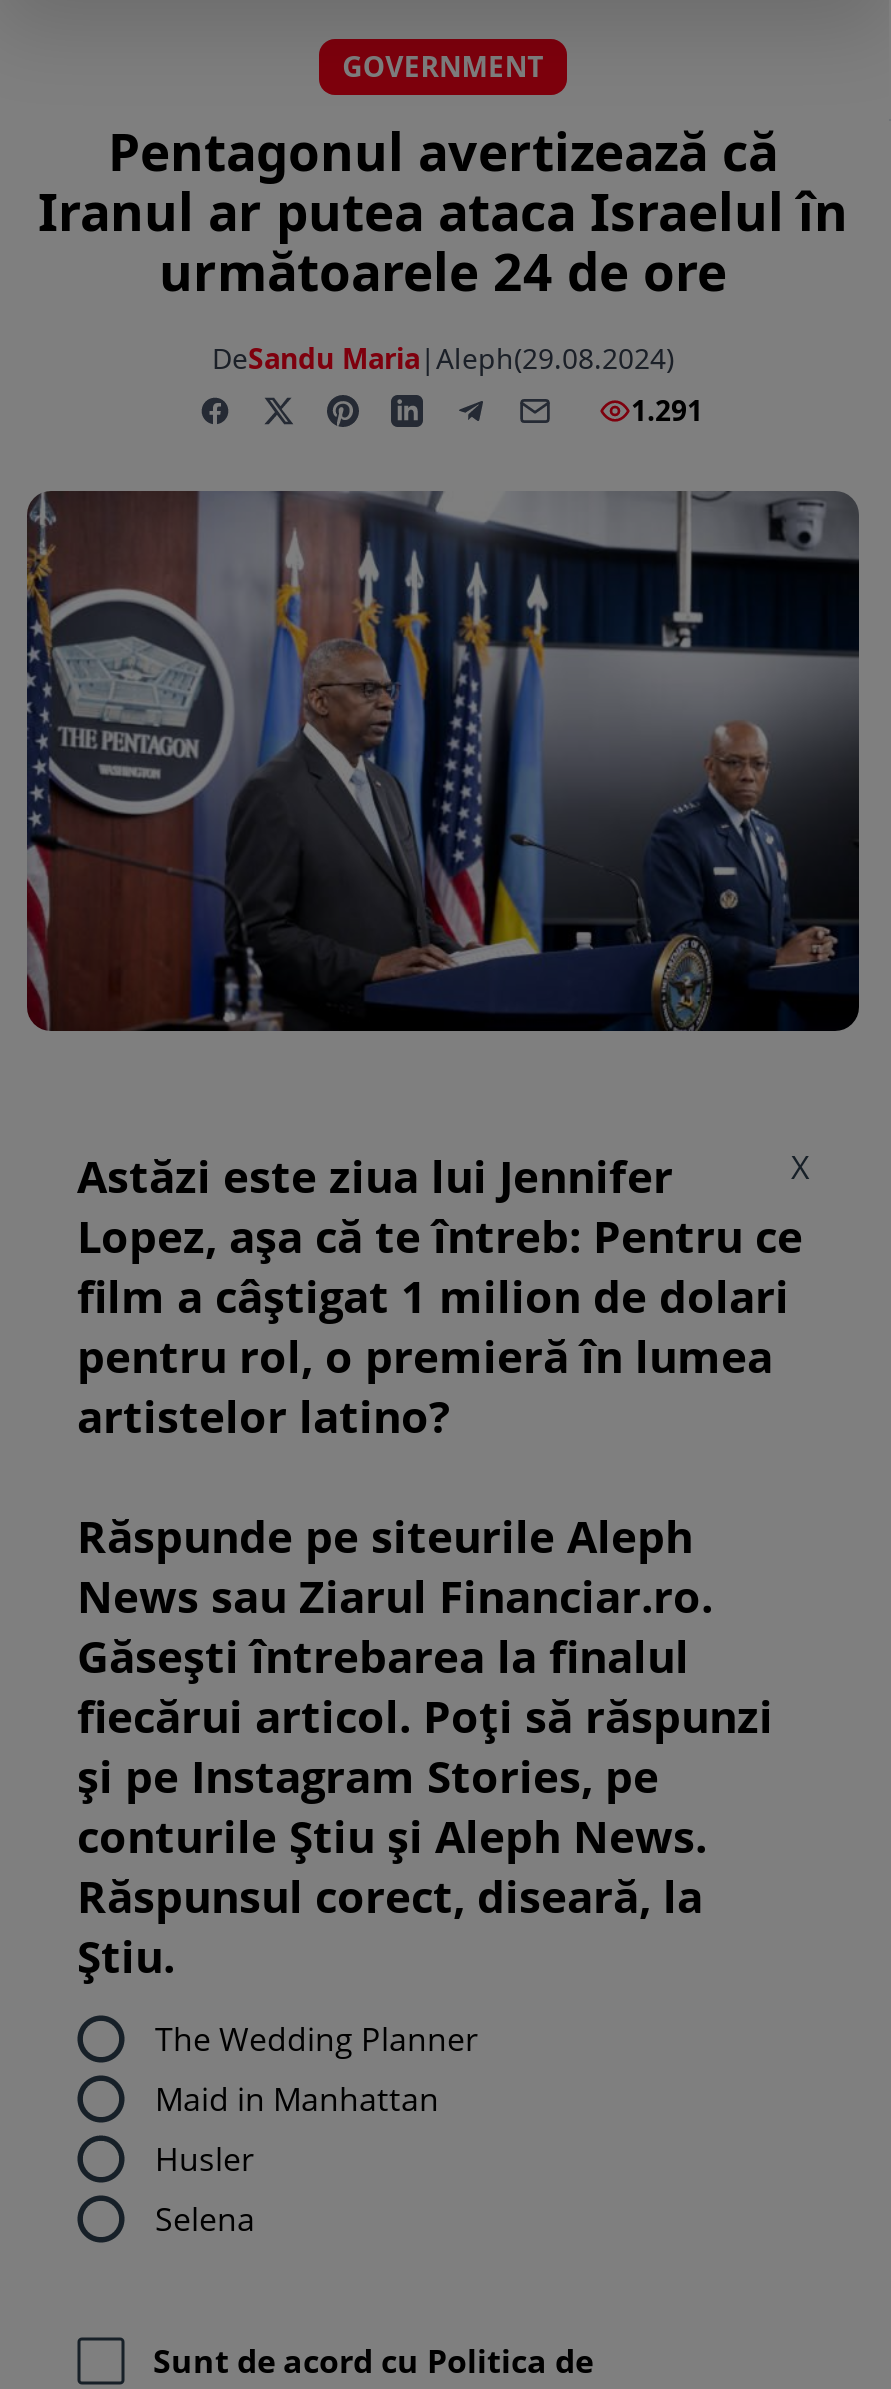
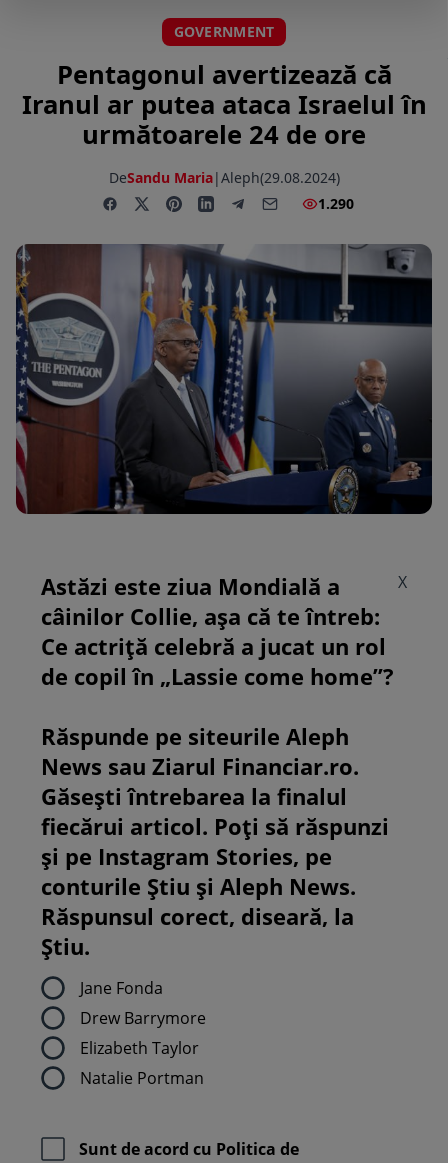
- 1.291
+ 1.290

- Astăzi este ziua lui Jennifer
- Lopez, așa că te întreb: Pentru ce
- film a câștigat 1 milion de dolari
- pentru rol, o premieră în lumea
- artistelor latino?
+ Astăzi este ziua Mondială a
+ câinilor Collie, așa că te întreb:
+ Ce actriță celebră a jucat un rol
+ de copil în „Lassie come home”?

- The Wedding Planner
- Maid in Manhattan
- Husler
- Selena
+ Jane Fonda
+ Drew Barrymore
+ Elizabeth Taylor
+ Natalie Portman
